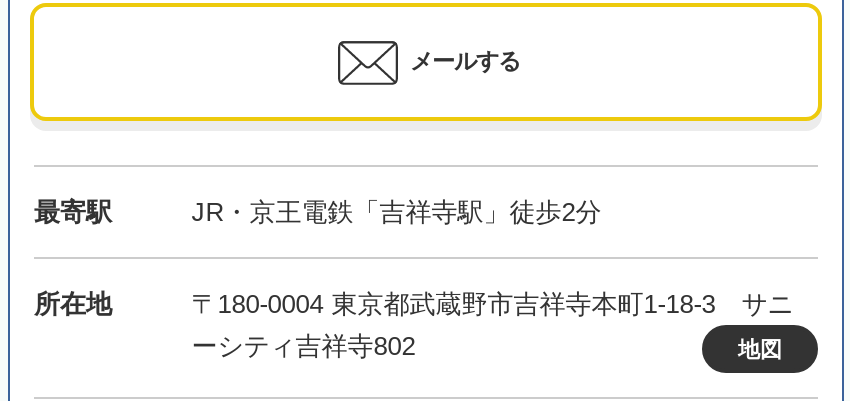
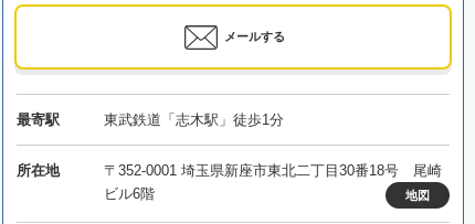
- JR・京王電鉄「吉祥寺駅」徒歩2分
+ 東武鉄道「志木駅」徒歩1分

- 〒180-0004 東京都武蔵野市吉祥寺本町1-18-3 サニ
- ーシティ吉祥寺802
+ 〒352-0001 埼玉県新座市東北二丁目30番18号 尾崎
+ ビル6階
